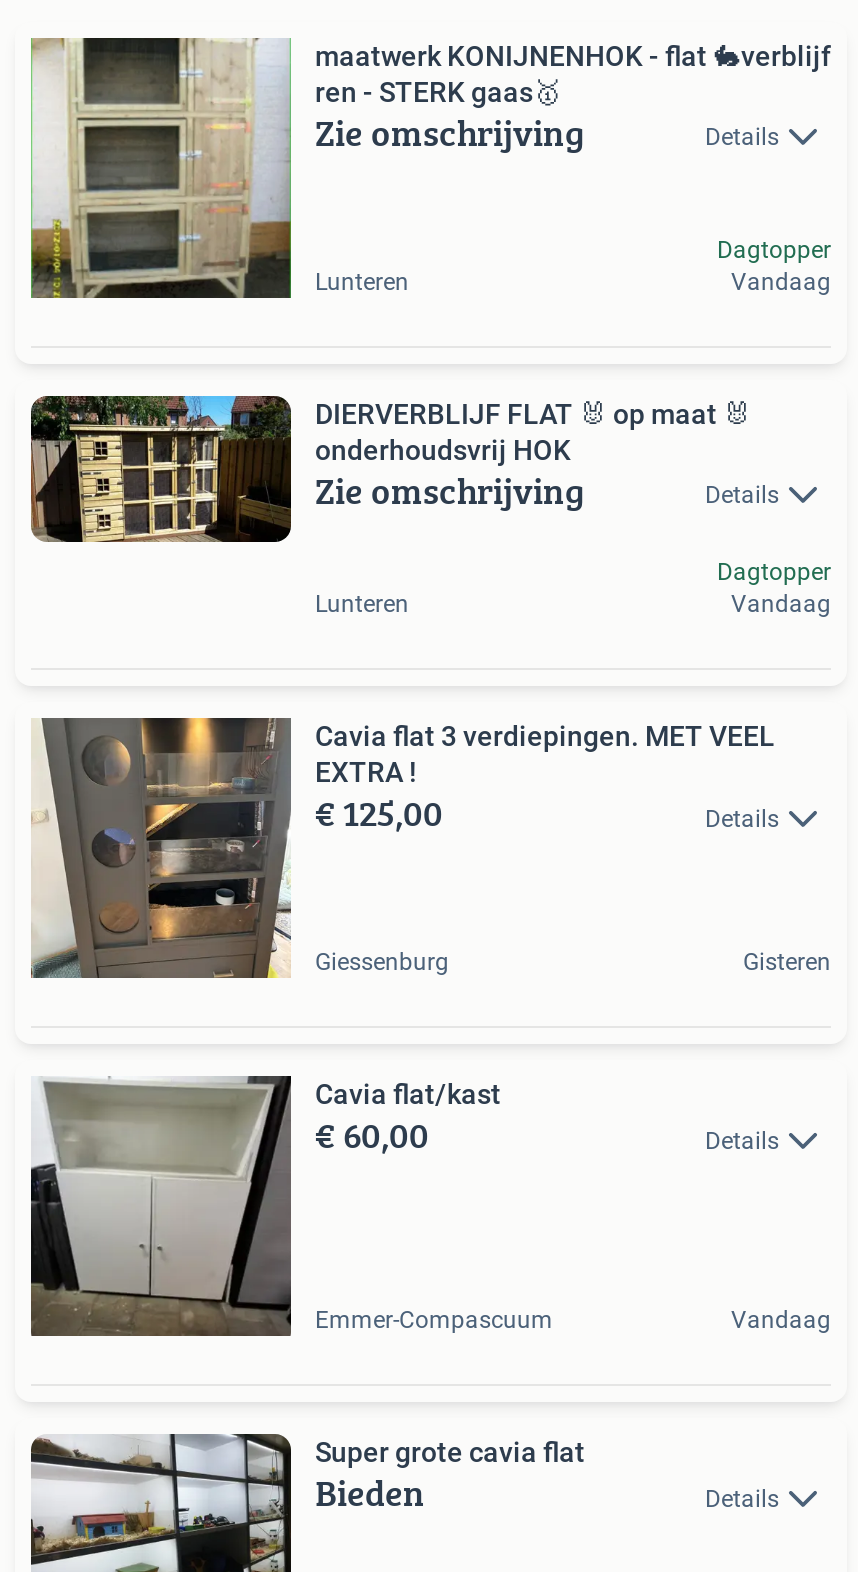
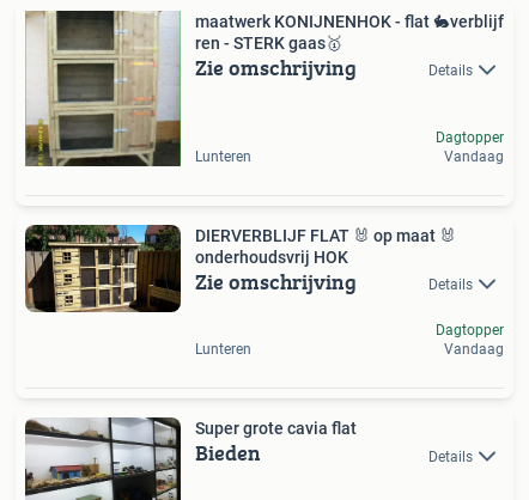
- [image]
- Cavia flat 3 verdiepingen. MET VEEL
- EXTRA !
- € 125,00
- Details

- Giessenburg
- Gisteren

- [image]
- Cavia flat/kast
- € 60,00
- Details

- Emmer-Compascuum
- Vandaag
